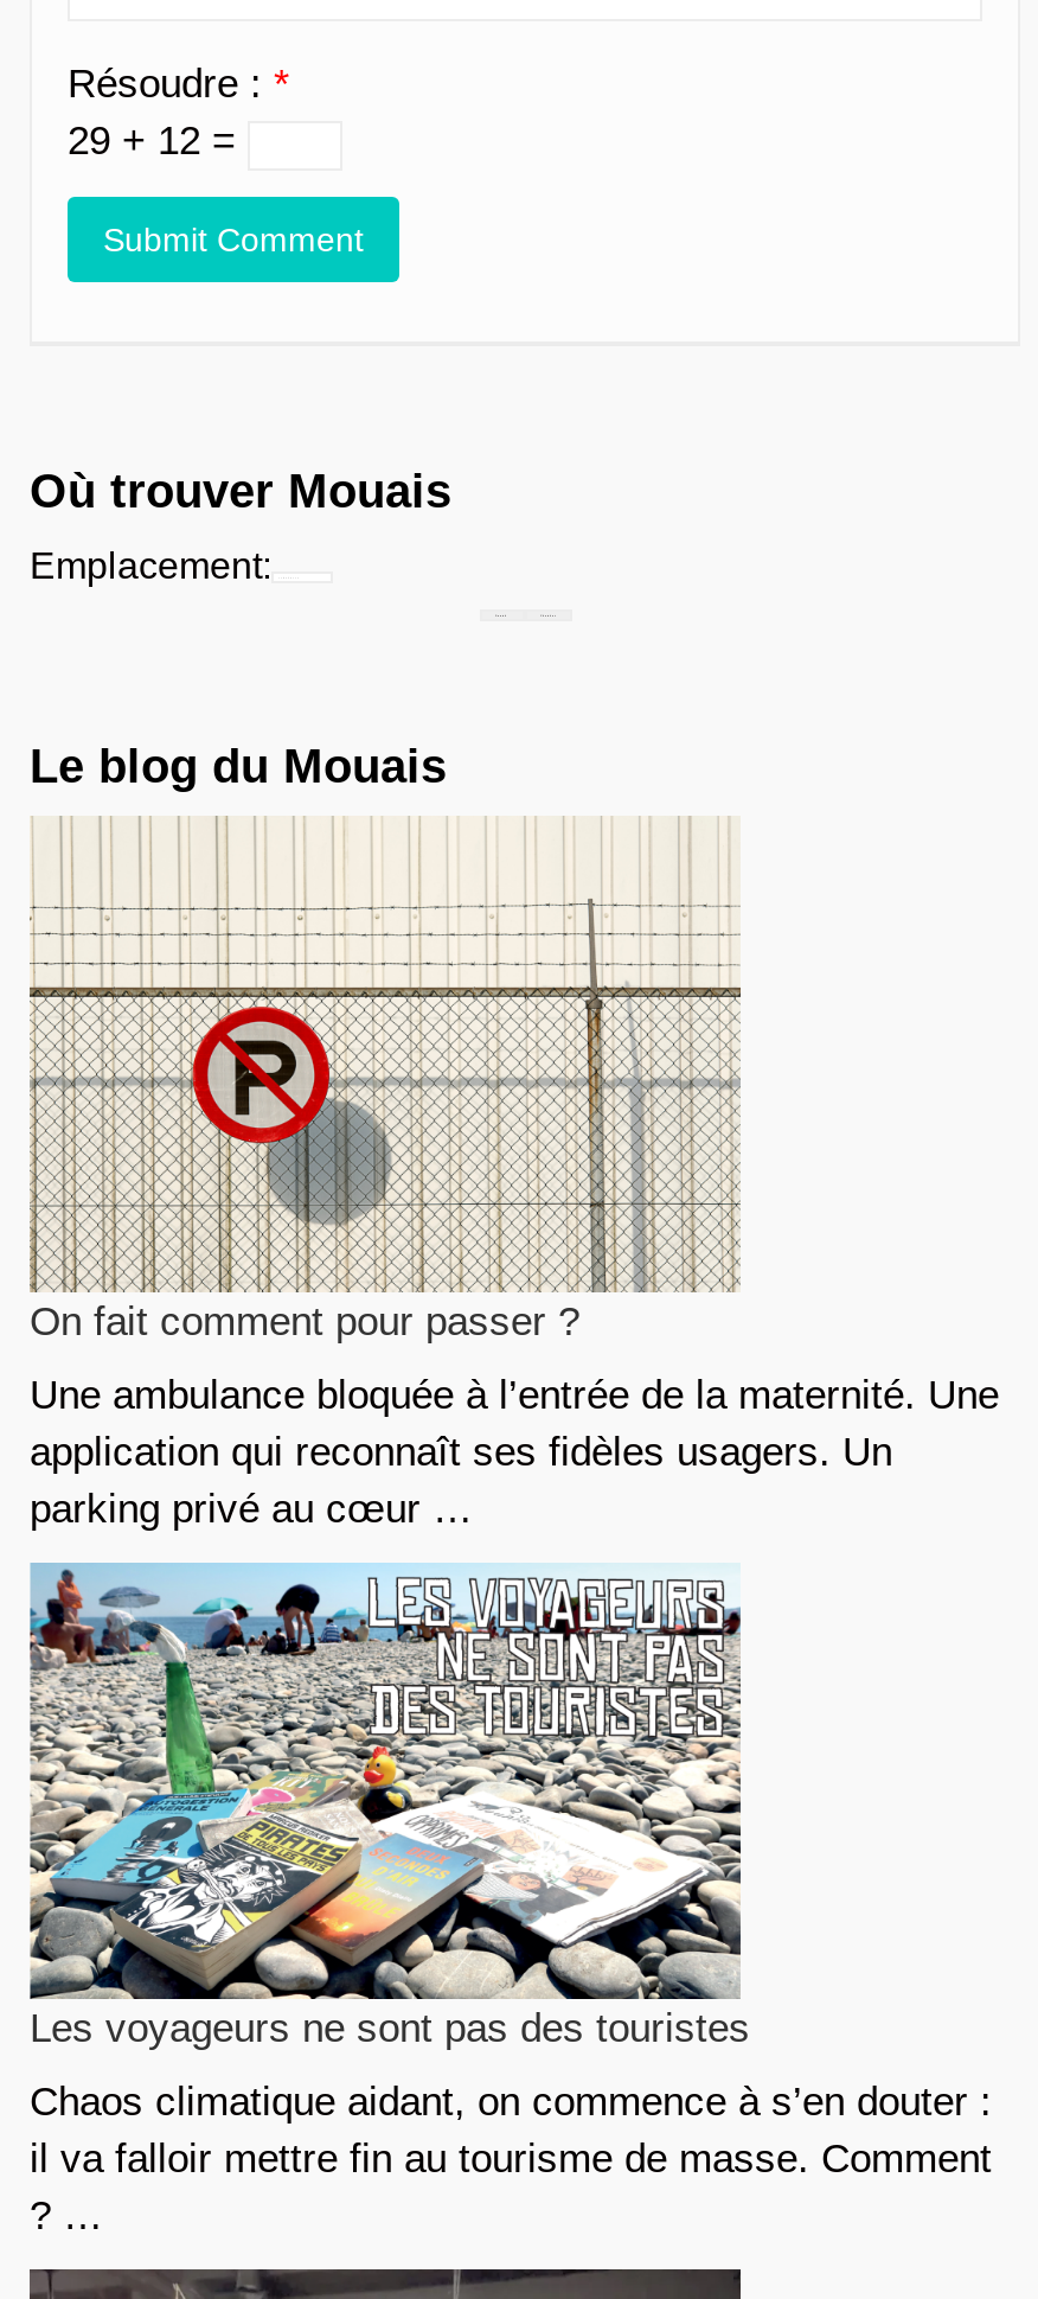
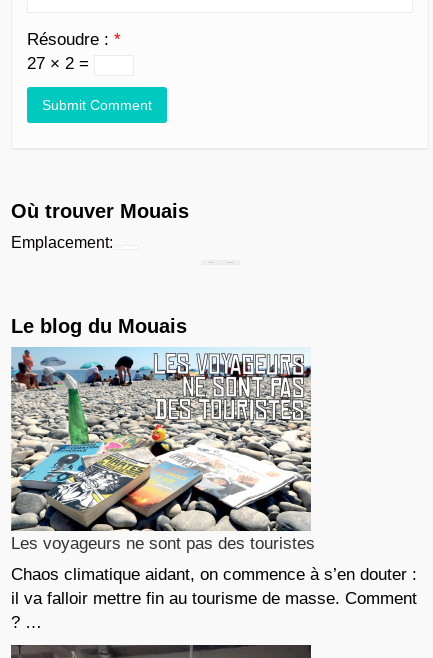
- 29 + 12 =
+ 27 × 2 =

- [image]
- On fait comment pour passer ?
- Une ambulance bloquée à l’entrée de la maternité. Une
- application qui reconnaît ses fidèles usagers. Un
- parking privé au cœur …
